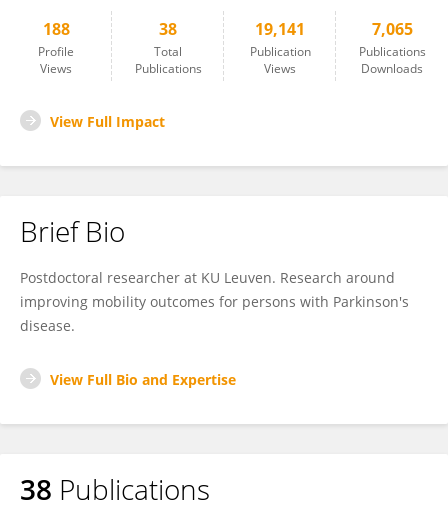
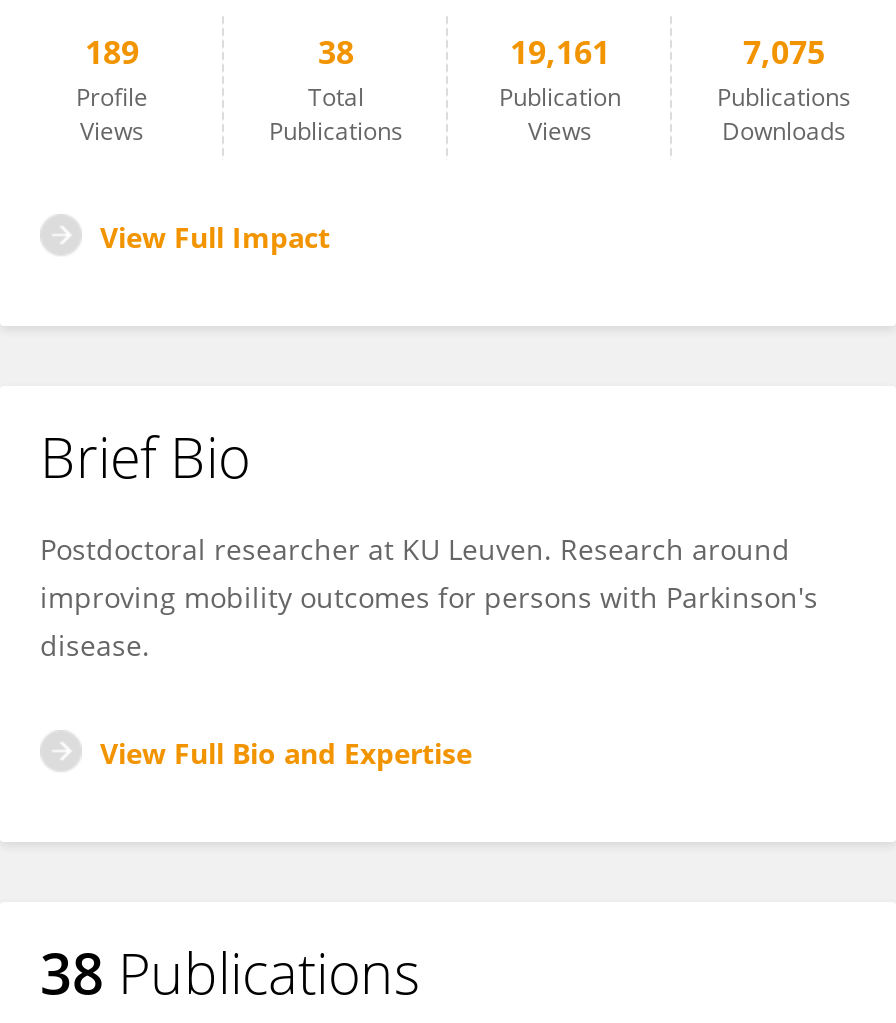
- 188
+ 189

- 19,141
+ 19,161

- 7,065
+ 7,075
